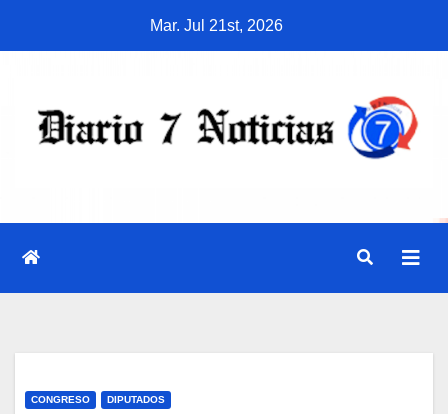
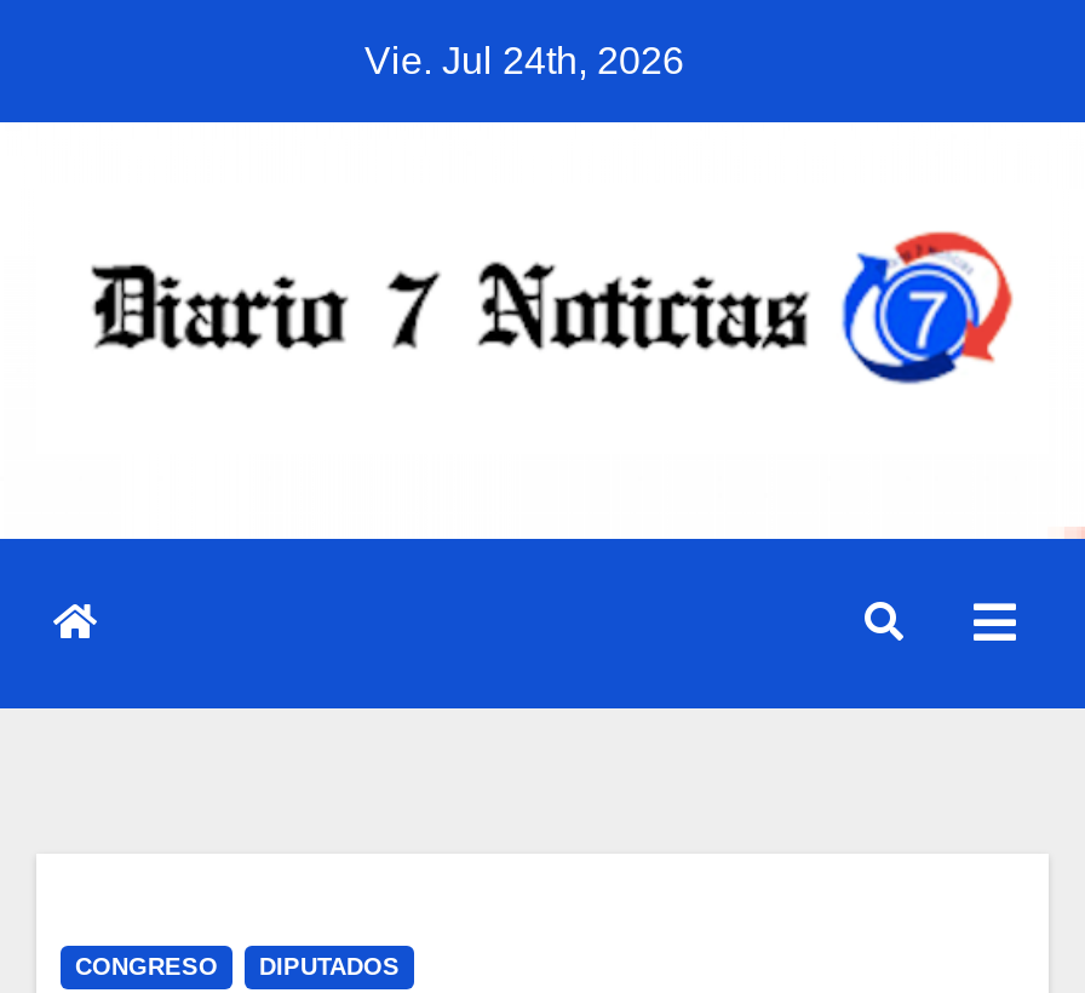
- Mar. Jul 21st, 2026
+ Vie. Jul 24th, 2026
